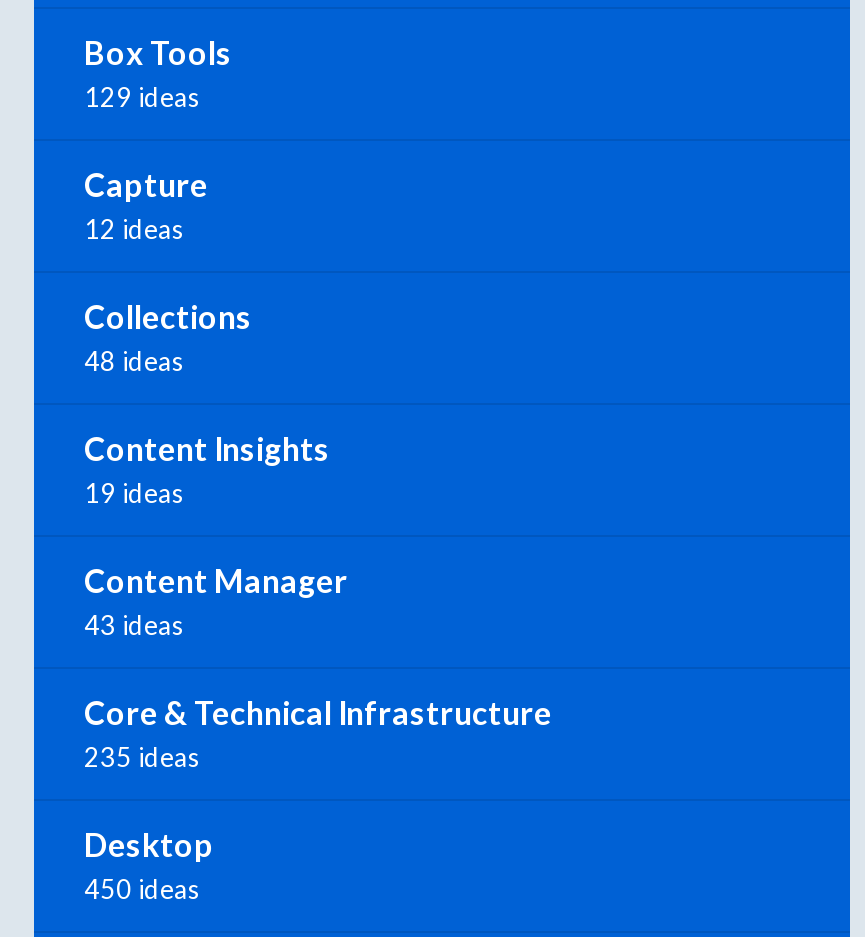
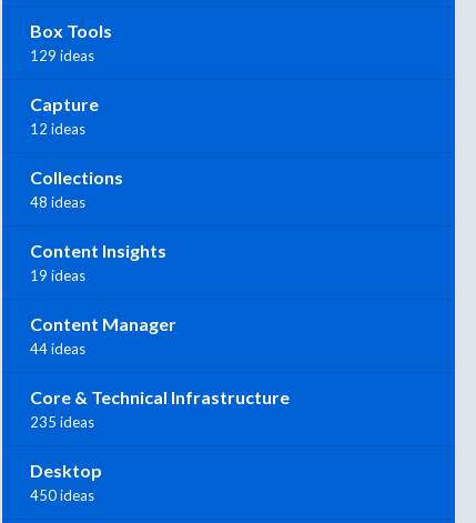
- 43 ideas
+ 44 ideas
